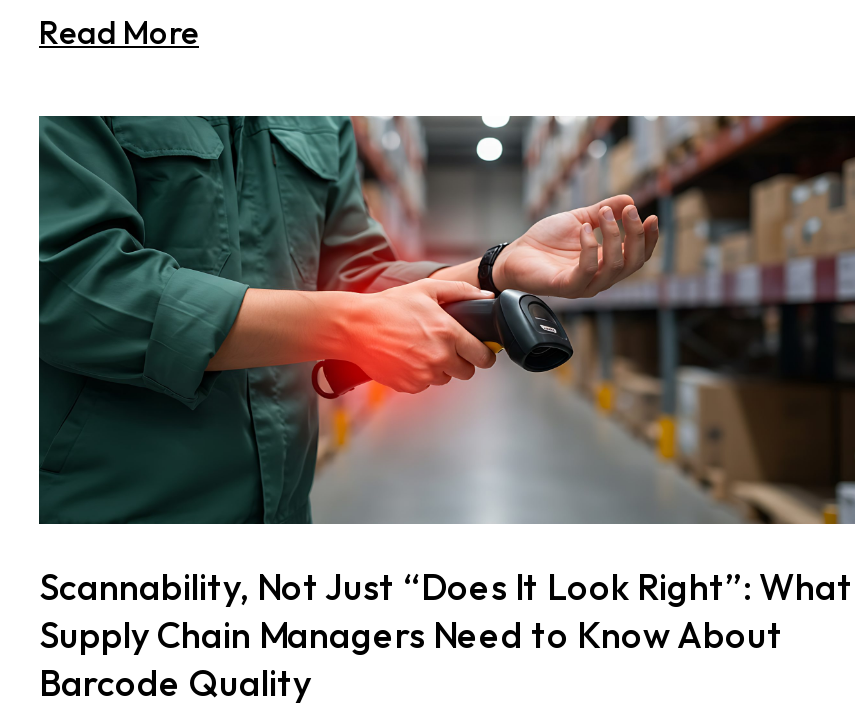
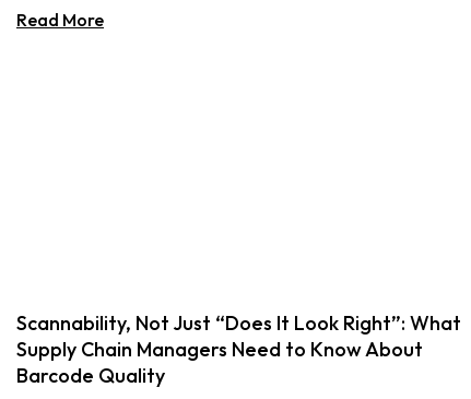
- [image]
